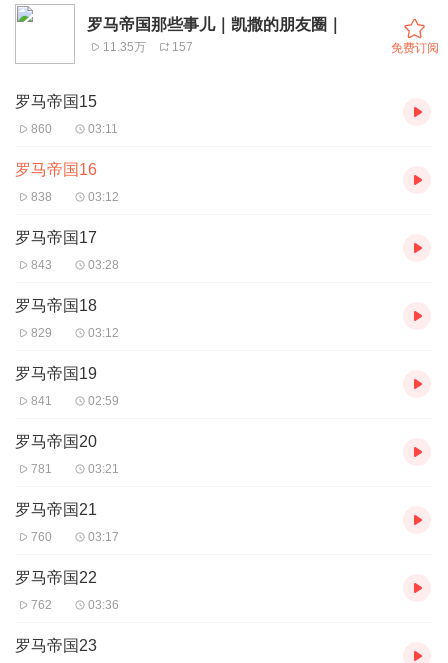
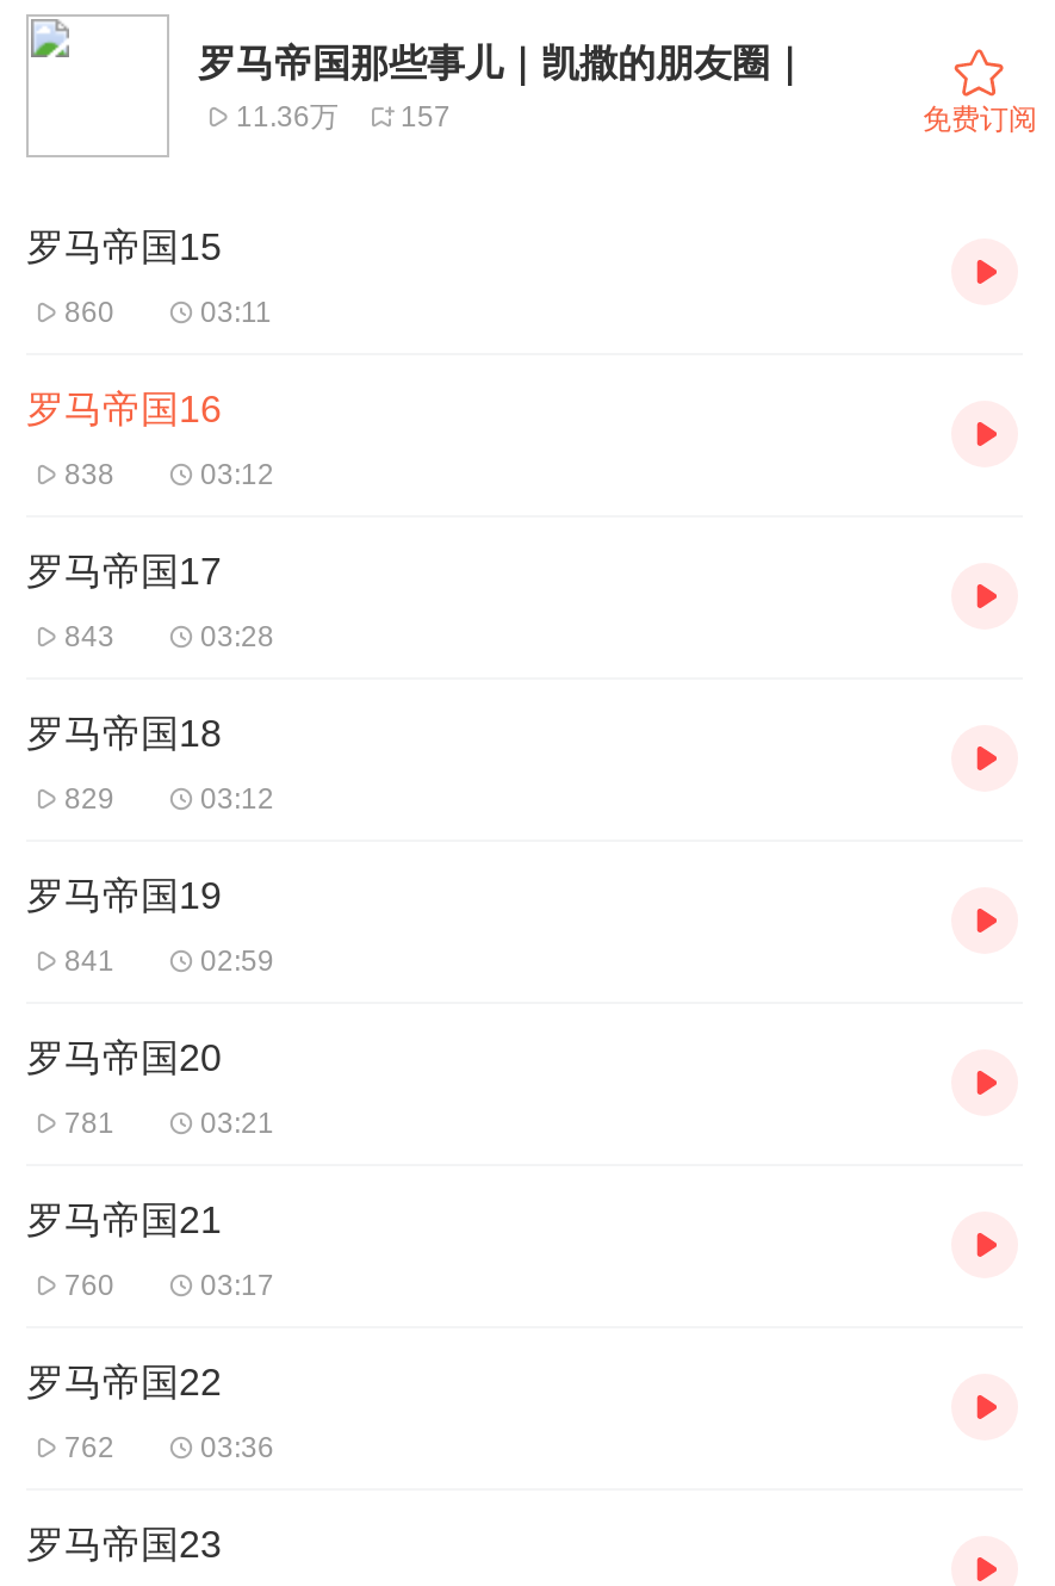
- 11.35万 157
+ 11.36万 157
